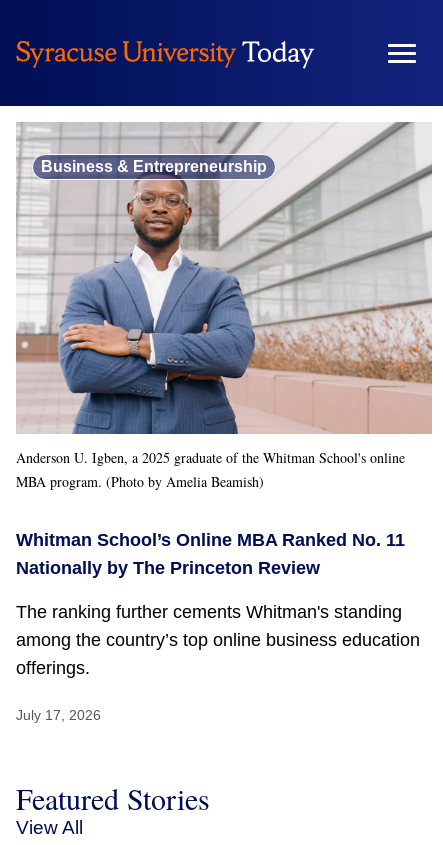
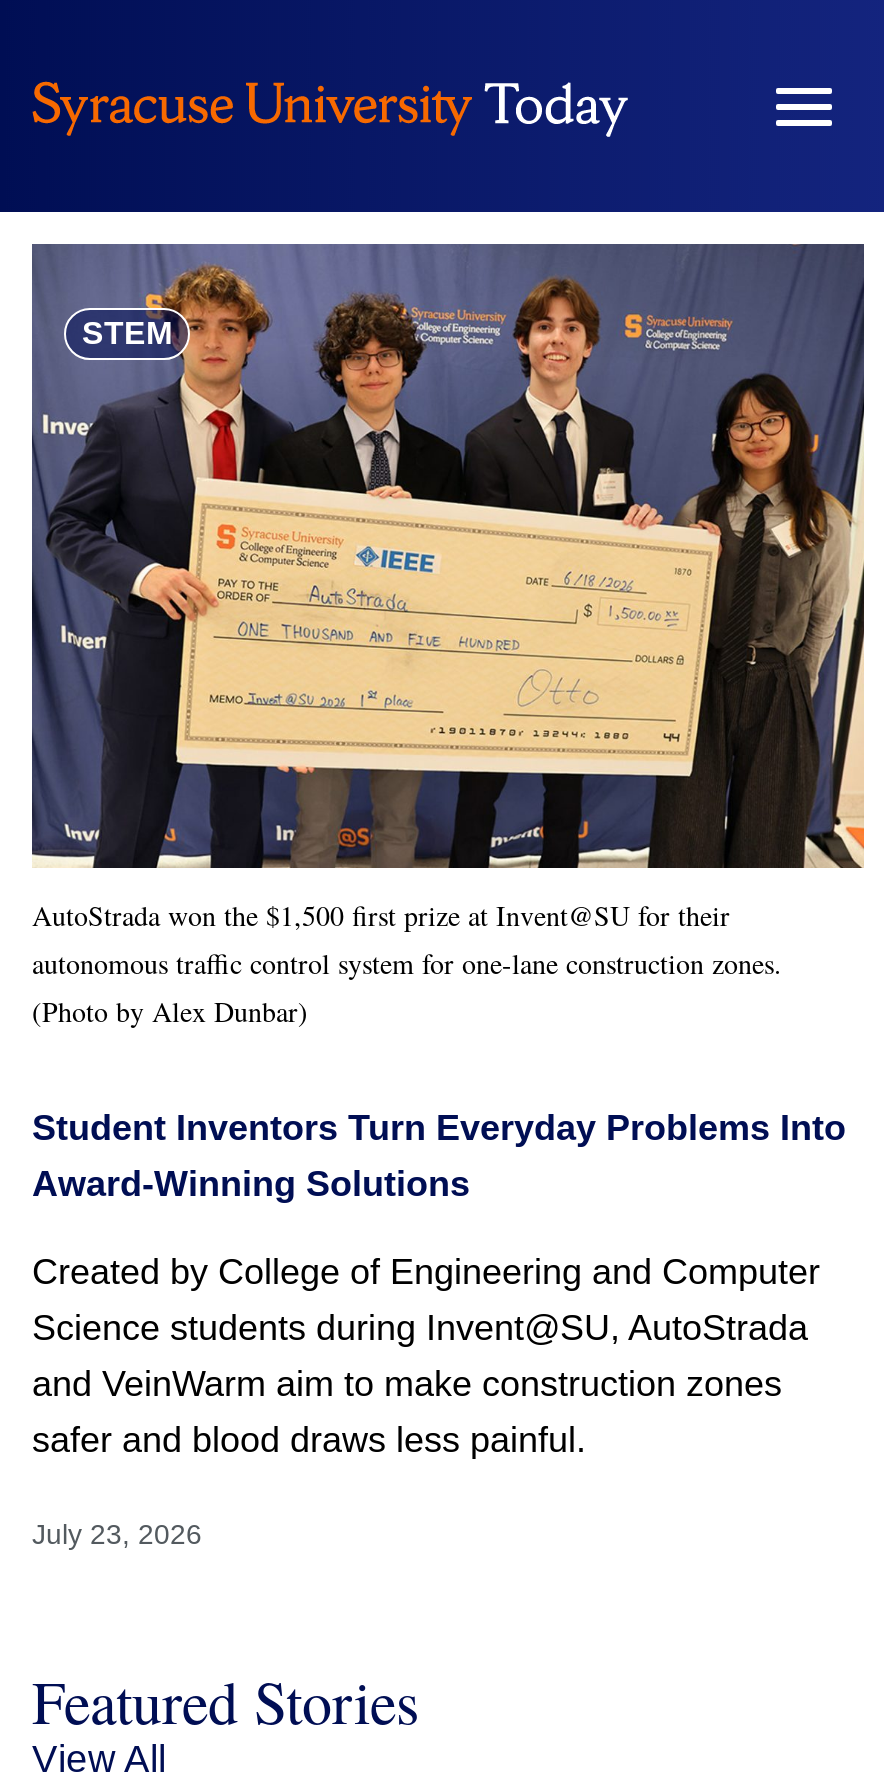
- [image]
- Business & Entrepreneurship
+ [image]
+ STEM

- Anderson U. Igben, a 2025 graduate of the Whitman School's online
- MBA program. (Photo by Amelia Beamish)
+ AutoStrada won the $1,500 first prize at Invent@SU for their
+ autonomous traffic control system for one-lane construction zones.
+ (Photo by Alex Dunbar)

- Whitman School’s Online MBA Ranked No. 11
- Nationally by The Princeton Review
+ Student Inventors Turn Everyday Problems Into
+ Award-Winning Solutions

- The ranking further cements Whitman's standing
- among the country’s top online business education
- offerings.
+ Created by College of Engineering and Computer
+ Science students during Invent@SU, AutoStrada
+ and VeinWarm aim to make construction zones
+ safer and blood draws less painful.

- July 17, 2026
+ July 23, 2026
